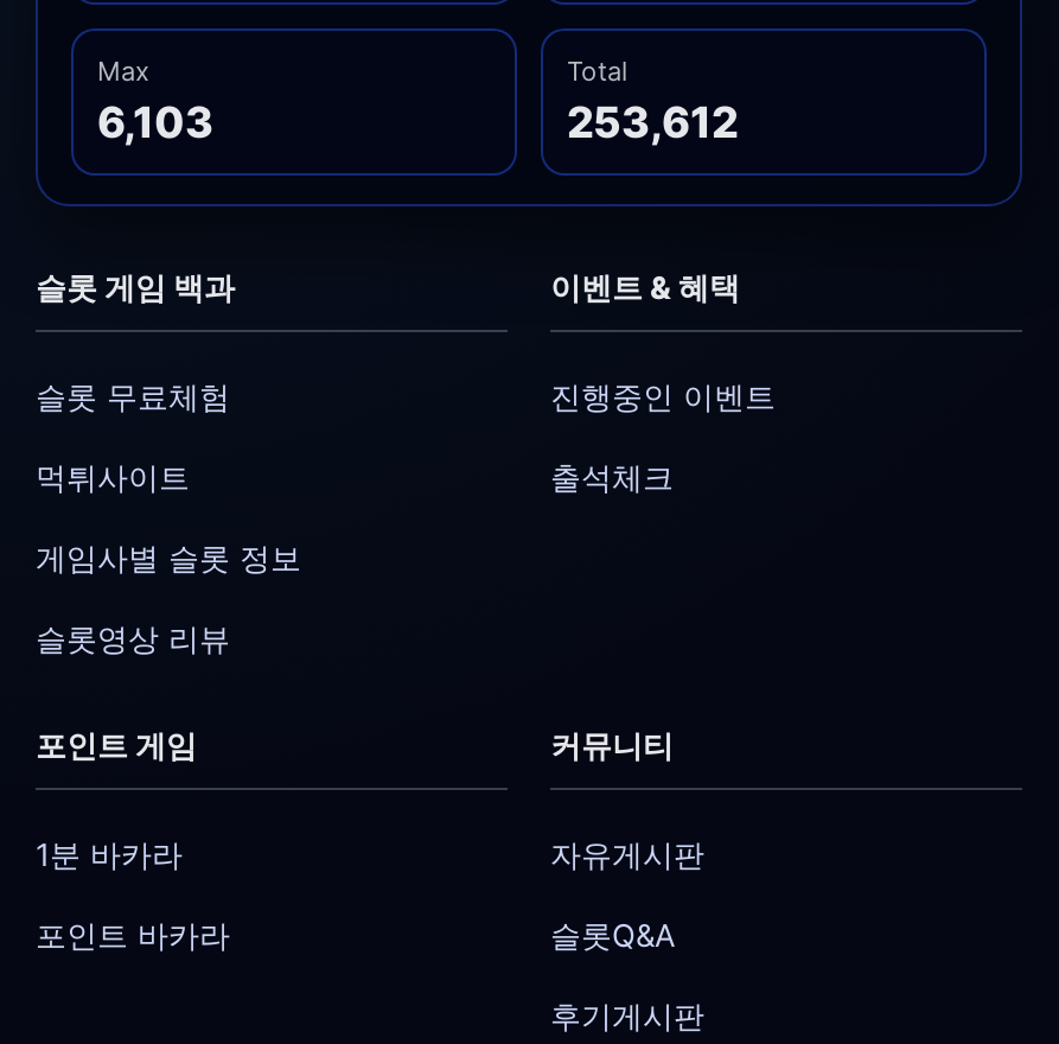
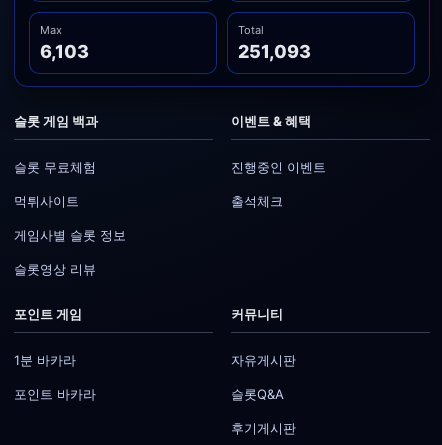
- 253,612
+ 251,093
